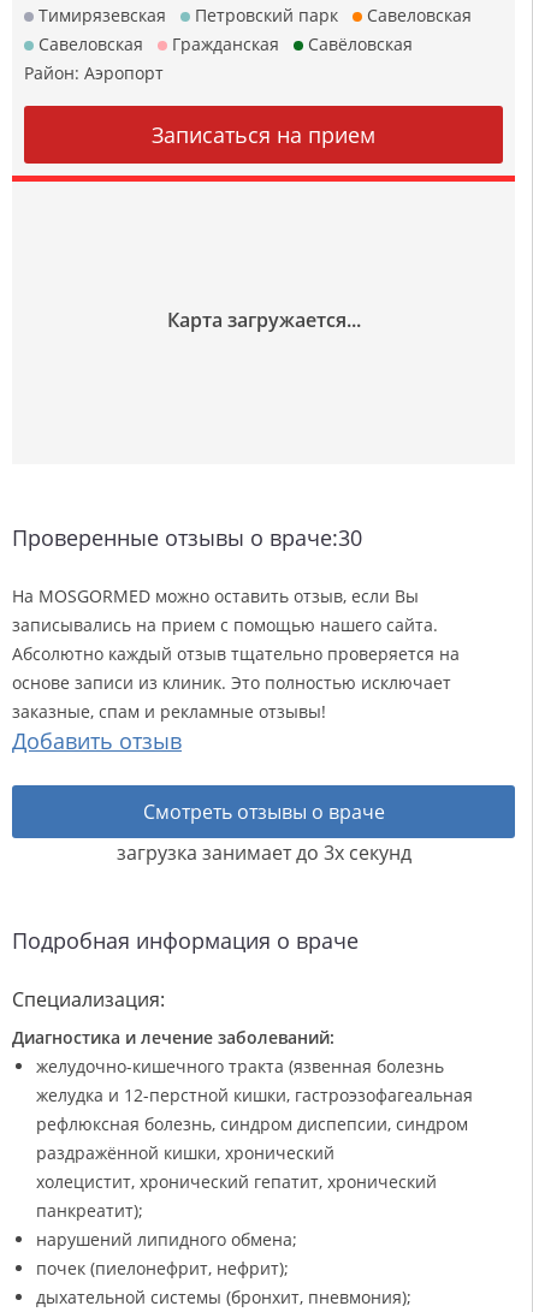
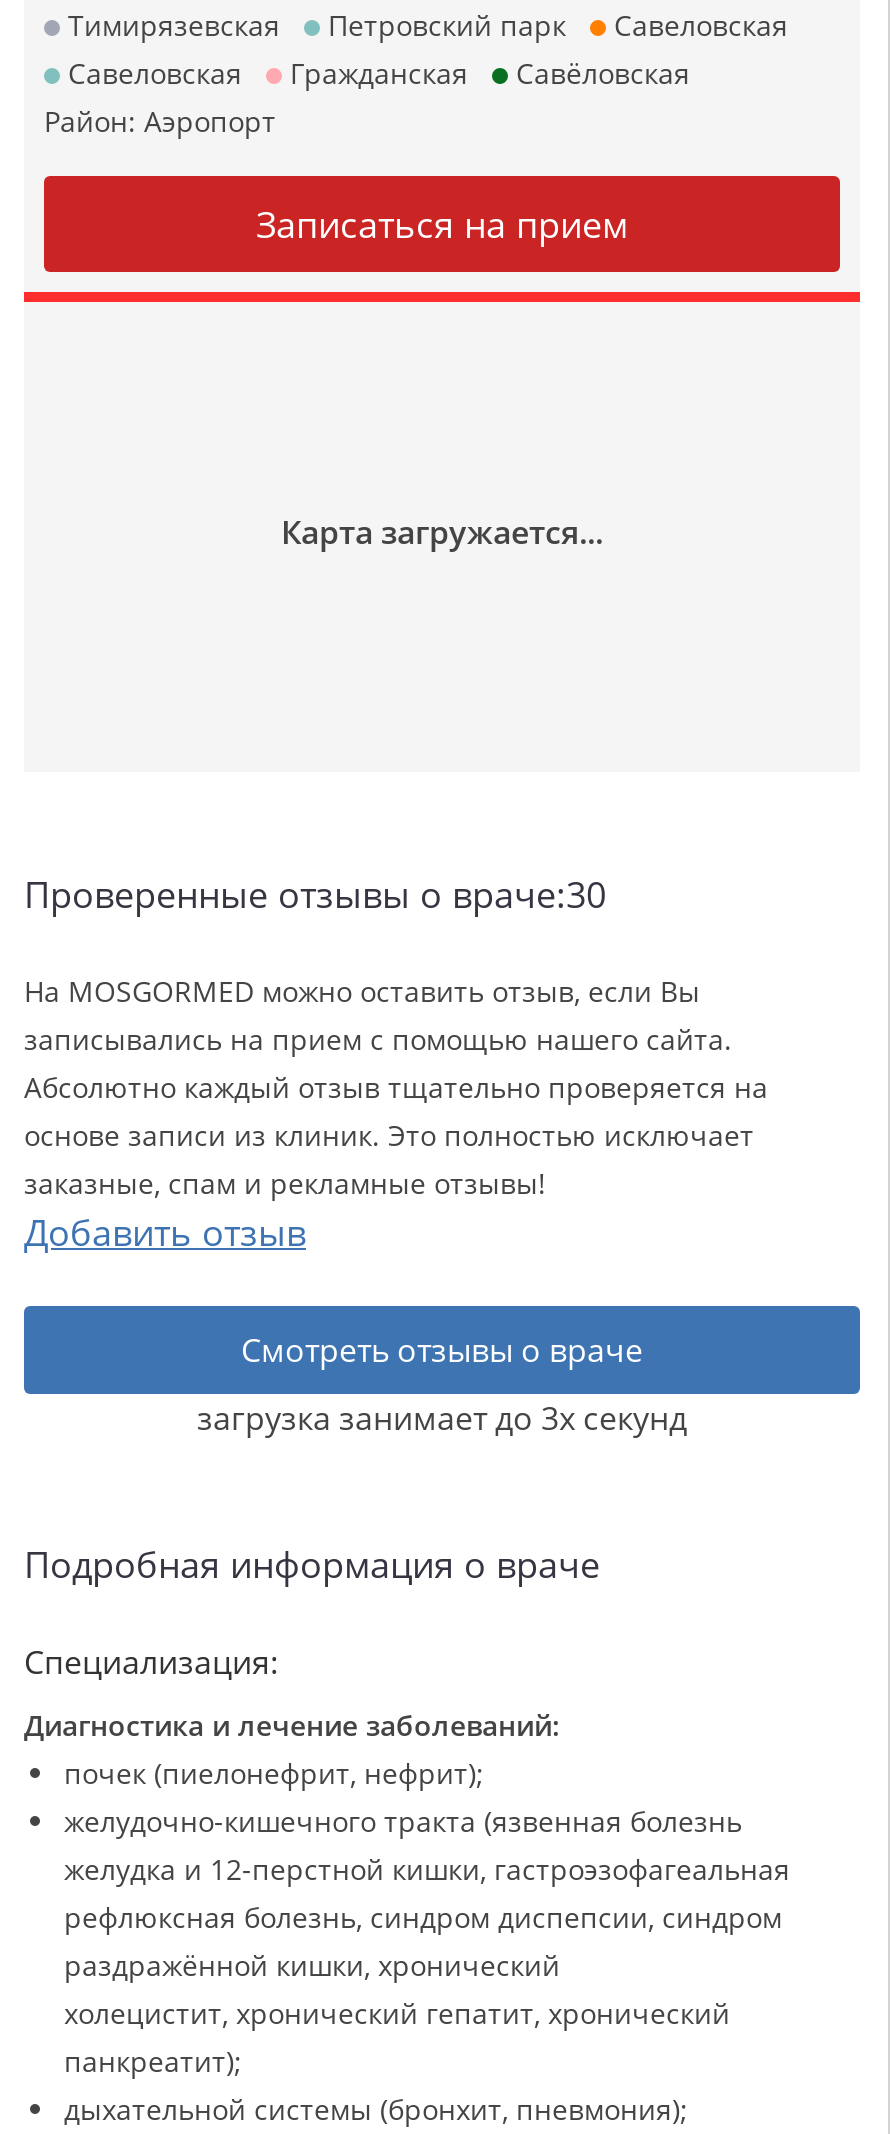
moved down: желудочно-кишечного тракта (язвенная болезнь | желудка и 12-перстной кишки, гастроэзофагеальная | рефлюксная болезнь, синдром диспепсии, синдром | раздражённой кишки, хронический | холецистит, хронический гепатит, хронический | панкреатит);

- нарушений липидного обмена;

moved up: почек (пиелонефрит, нефрит);
